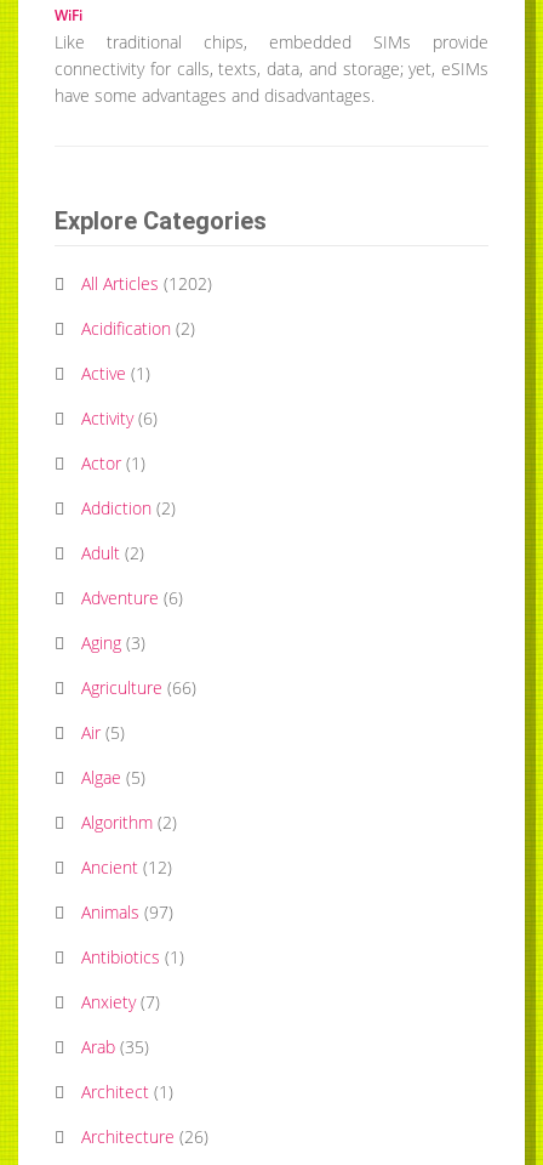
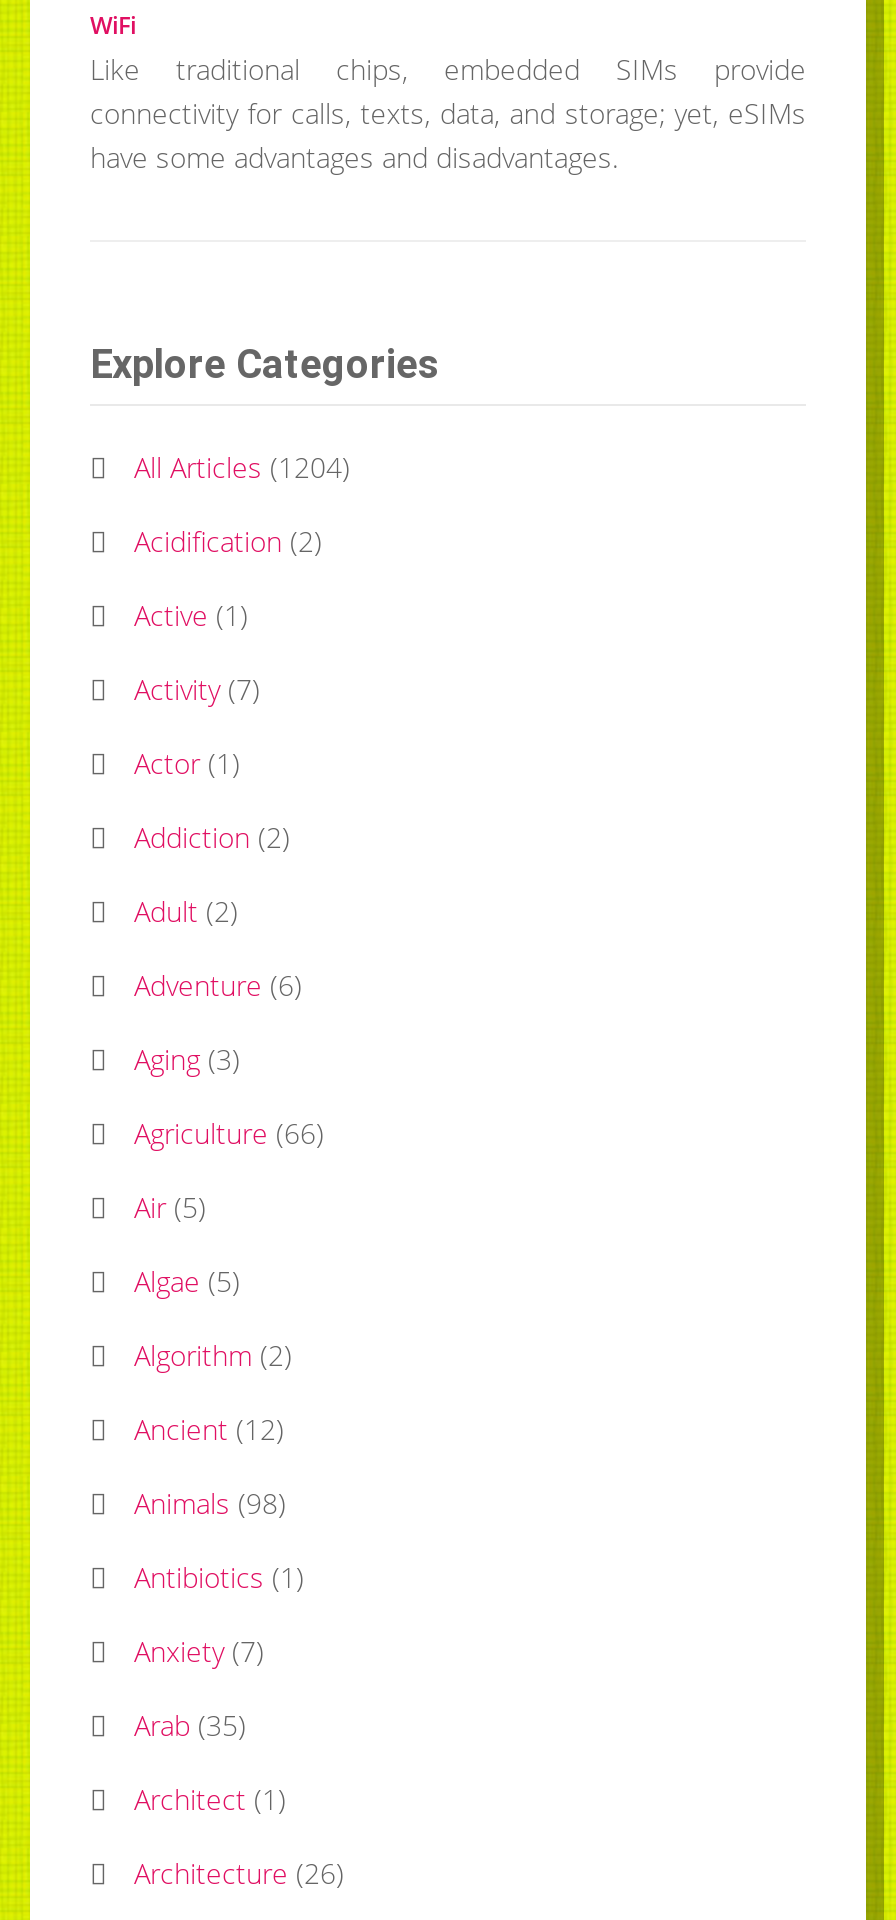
- All Articles (1202)
+ All Articles (1204)

- Activity (6)
+ Activity (7)

- Animals (97)
+ Animals (98)
